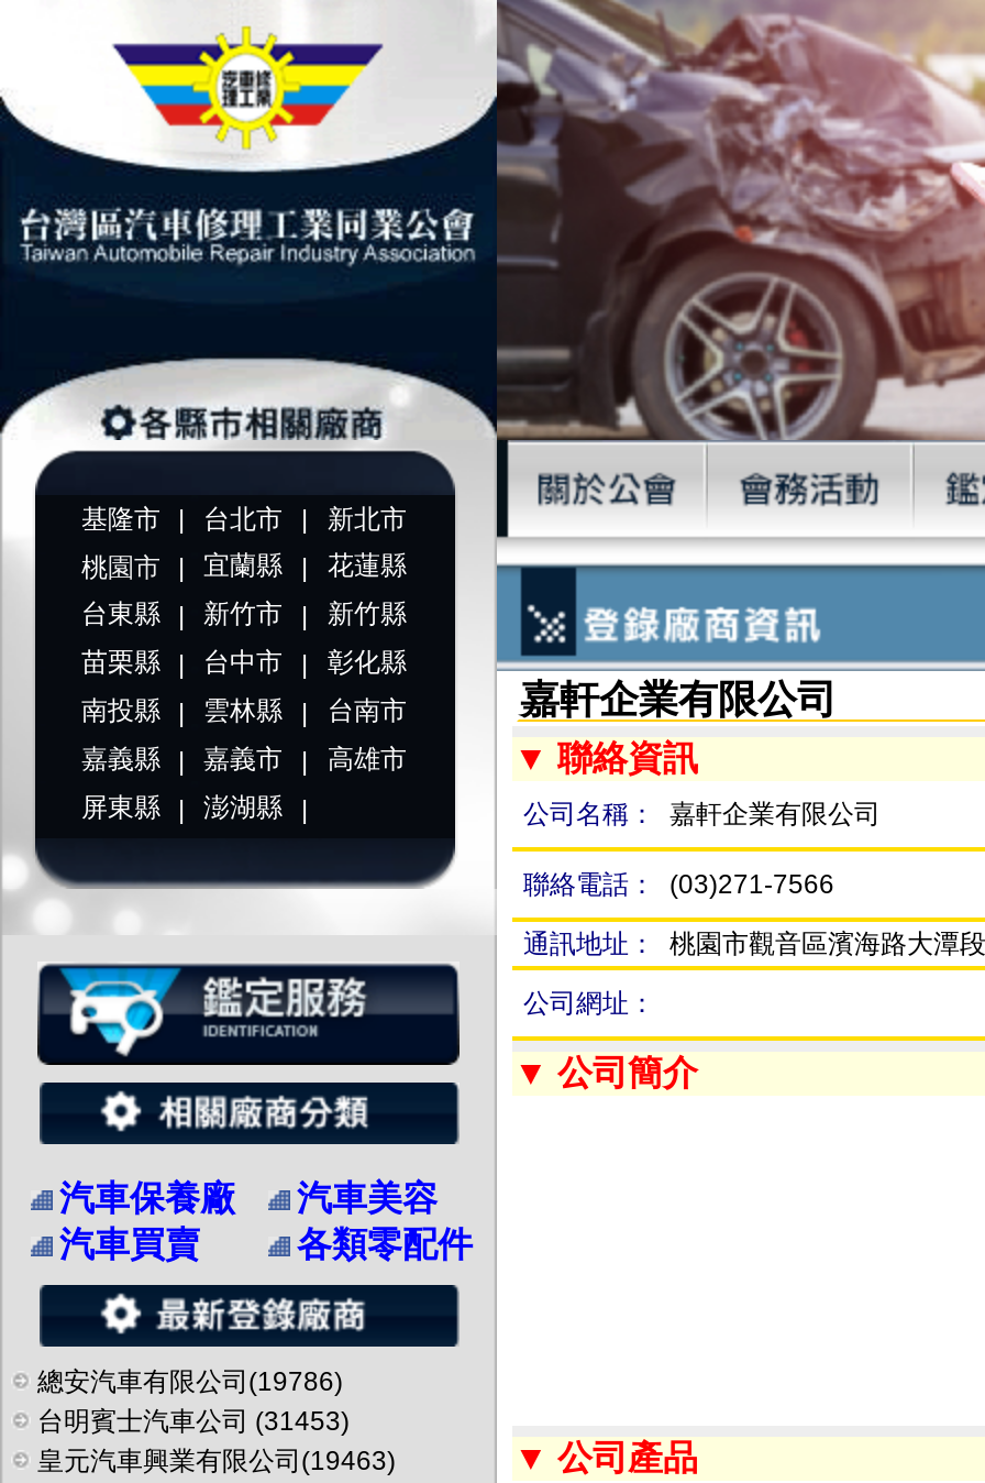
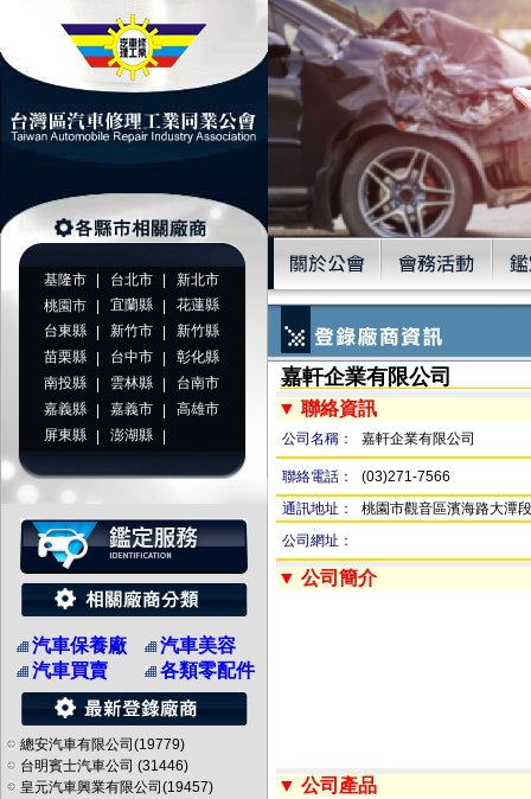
- 總安汽車有限公司(19786)
+ 總安汽車有限公司(19779)

- 台明賓士汽車公司(31453)
+ 台明賓士汽車公司(31446)

- 皇元汽車興業有限公司(19463)
+ 皇元汽車興業有限公司(19457)
